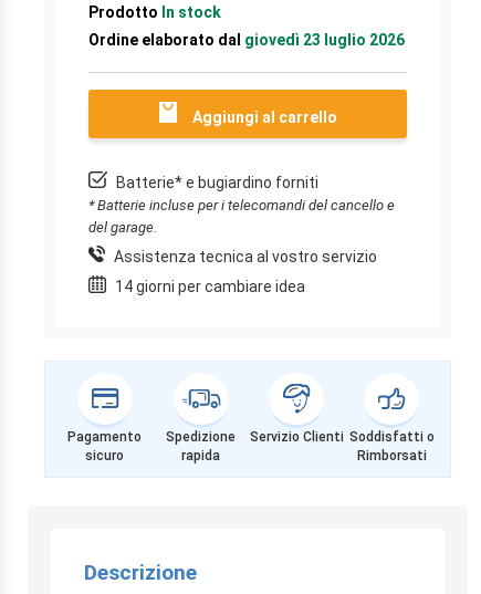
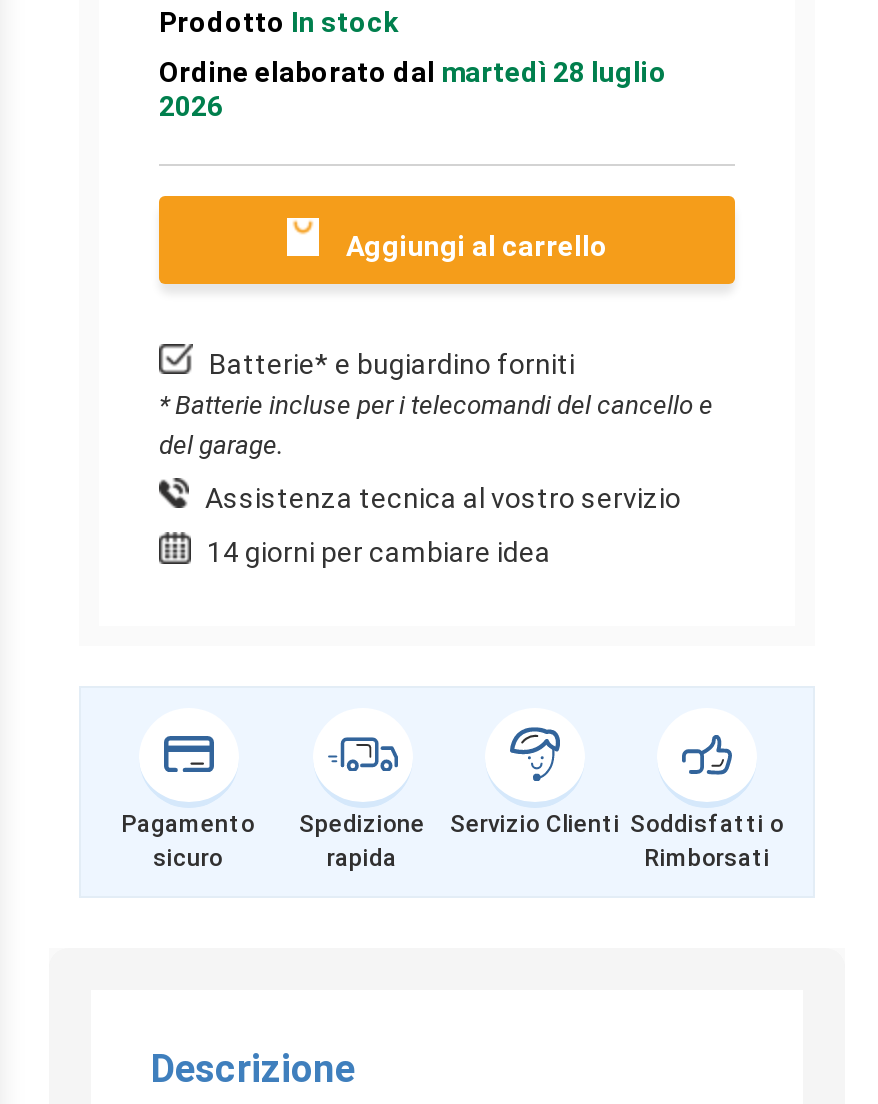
- Ordine elaborato dal giovedì 23 luglio 2026
+ Ordine elaborato dal martedì 28 luglio
+ 2026
